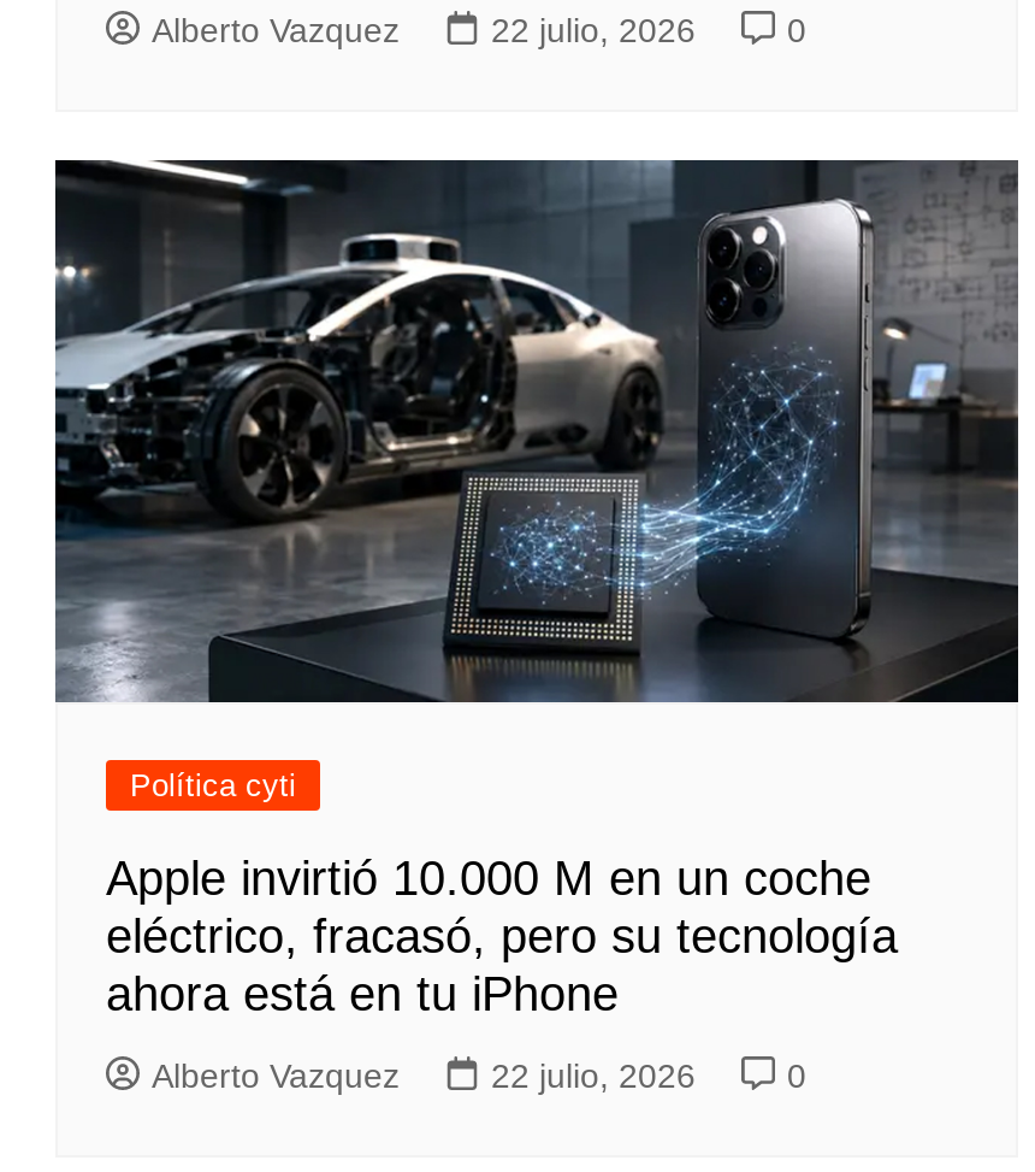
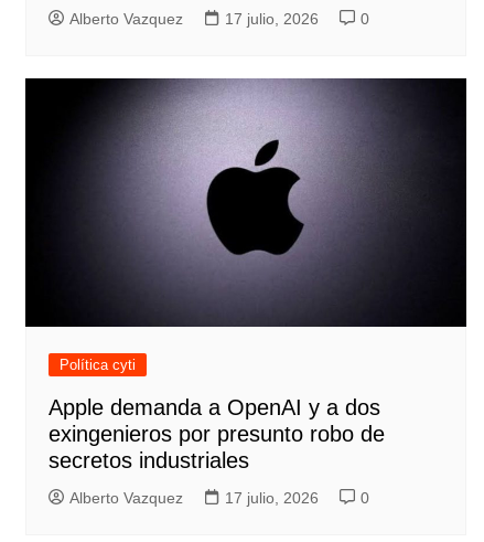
- 22 julio, 2026
+ 17 julio, 2026

- [image]
+ [image]

- Apple invirtió 10.000 M en un coche
- eléctrico, fracasó, pero su tecnología
- ahora está en tu iPhone
+ Apple demanda a OpenAI y a dos
+ exingenieros por presunto robo de
+ secretos industriales

- 22 julio, 2026
+ 17 julio, 2026
